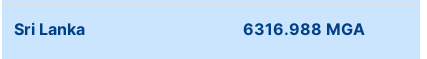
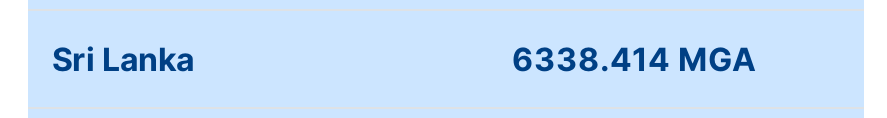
- 6316.988 MGA
+ 6338.414 MGA
